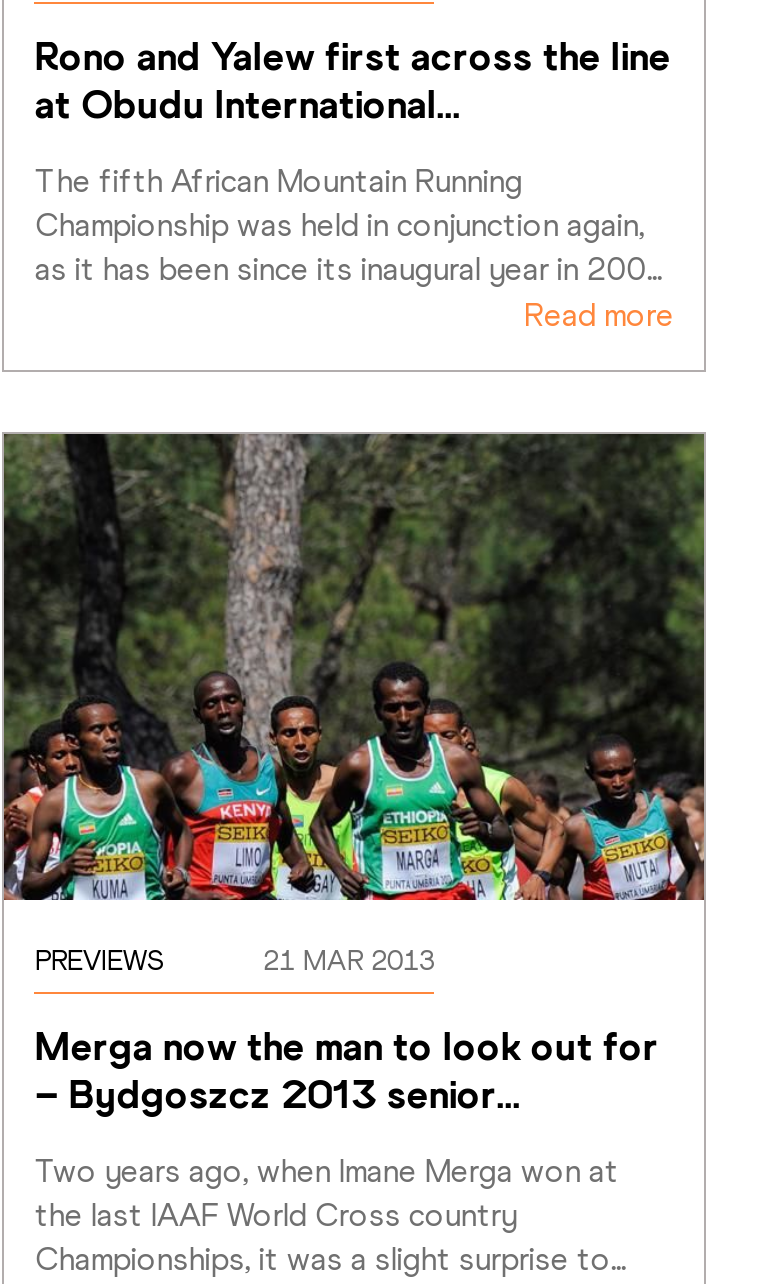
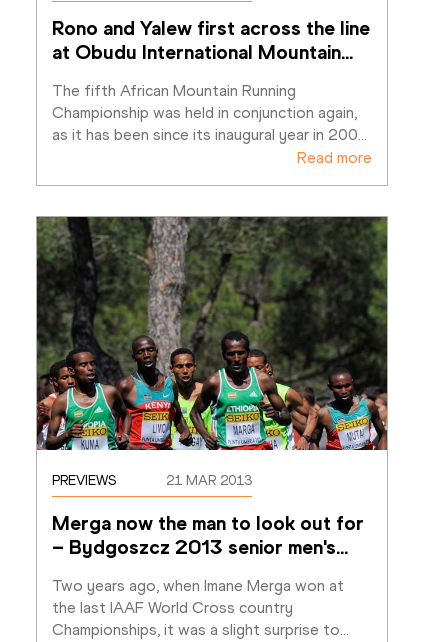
- at Obudu International…
+ at Obudu International Mountain…

- – Bydgoszcz 2013 senior…
+ – Bydgoszcz 2013 senior men's…
